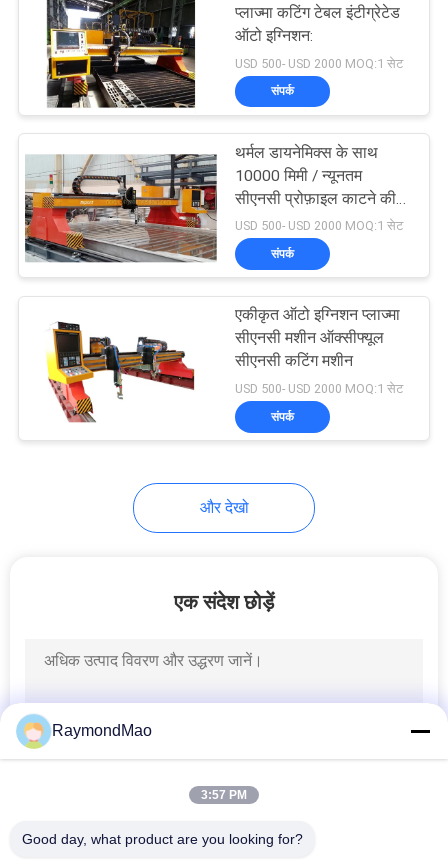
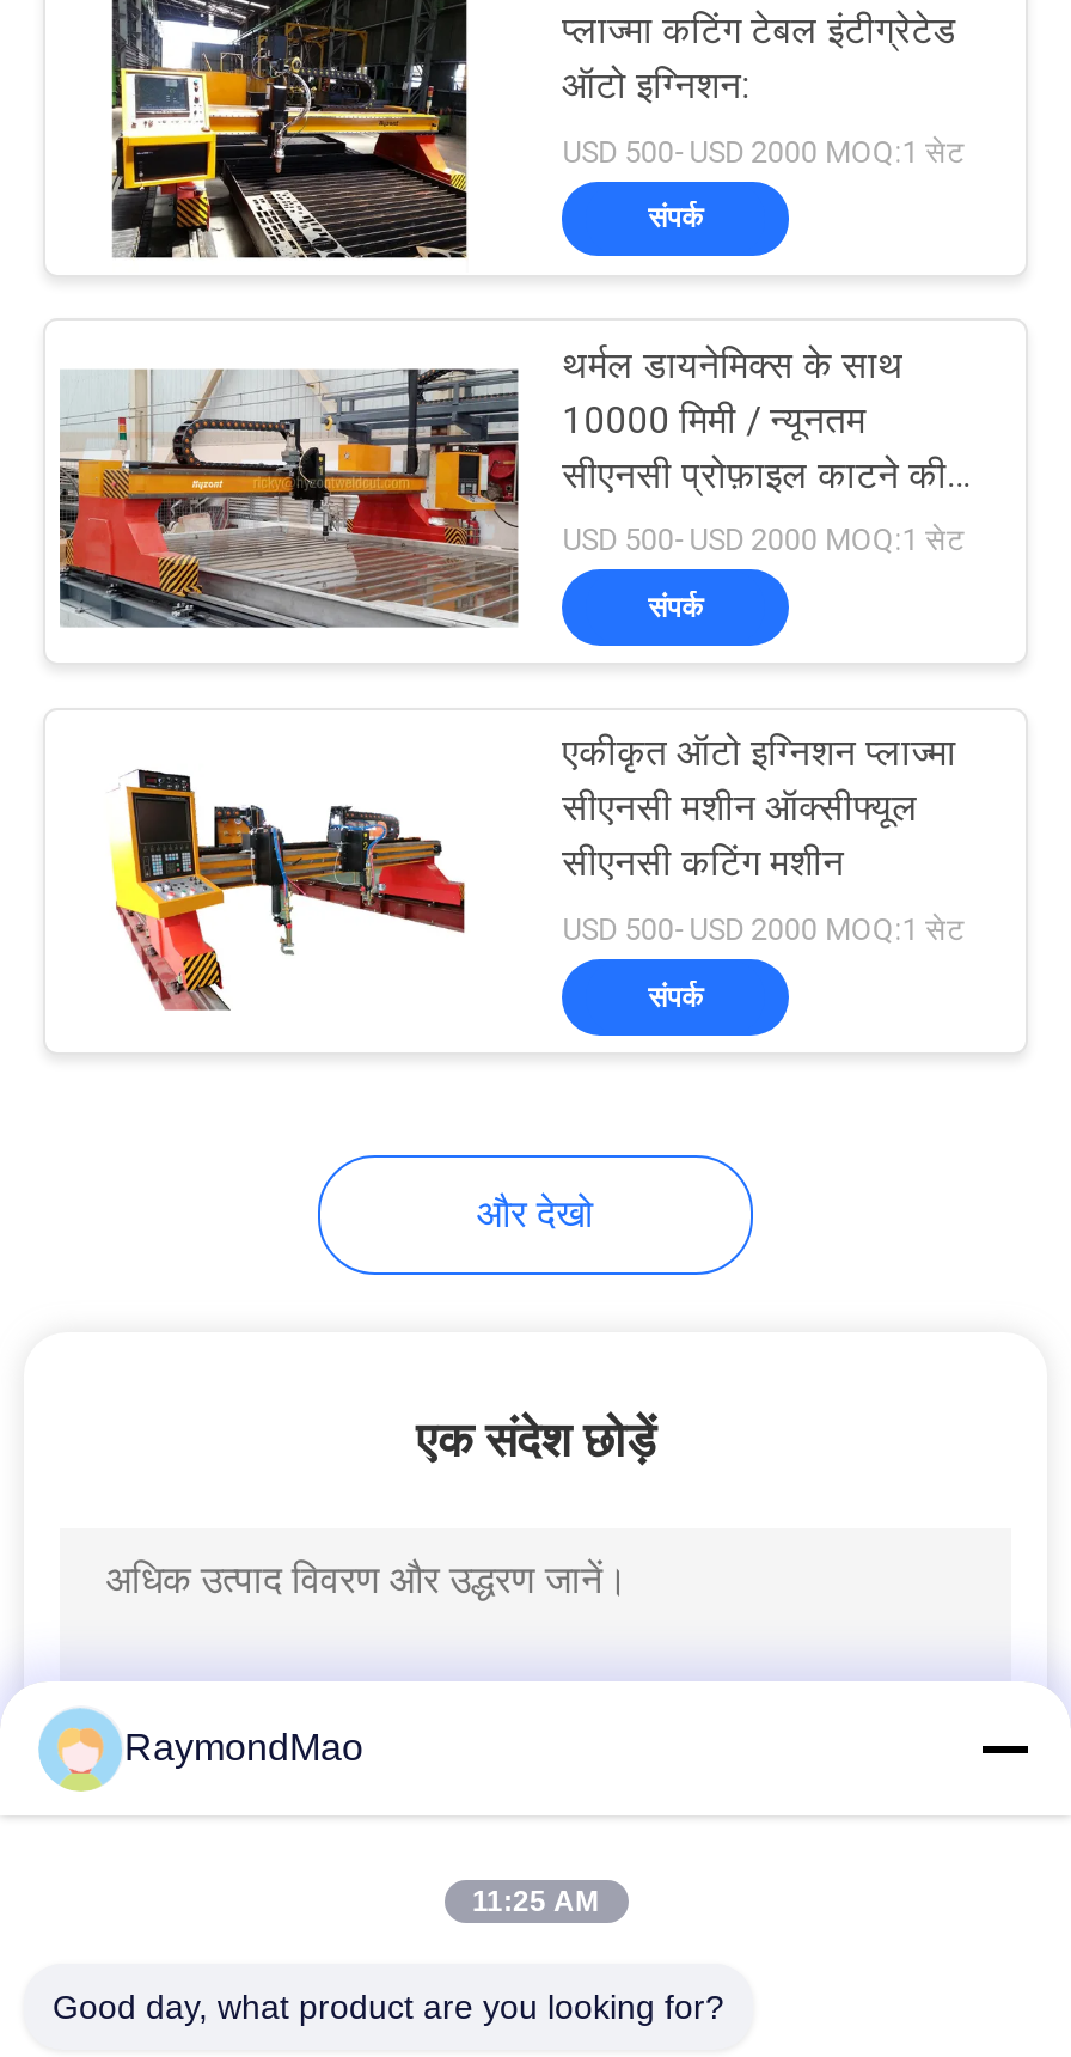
- 3:57 PM
+ 11:25 AM
